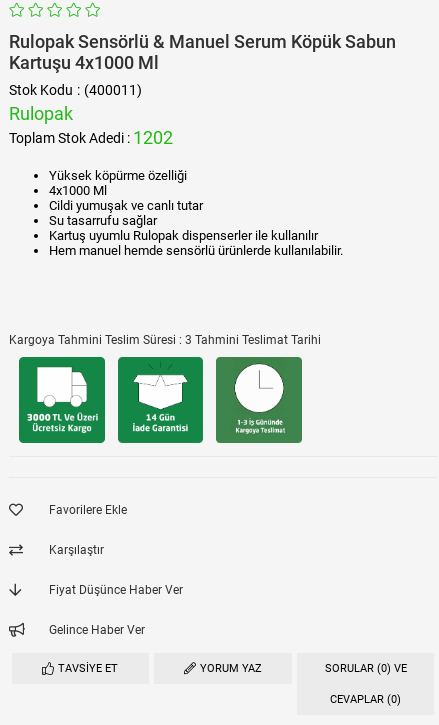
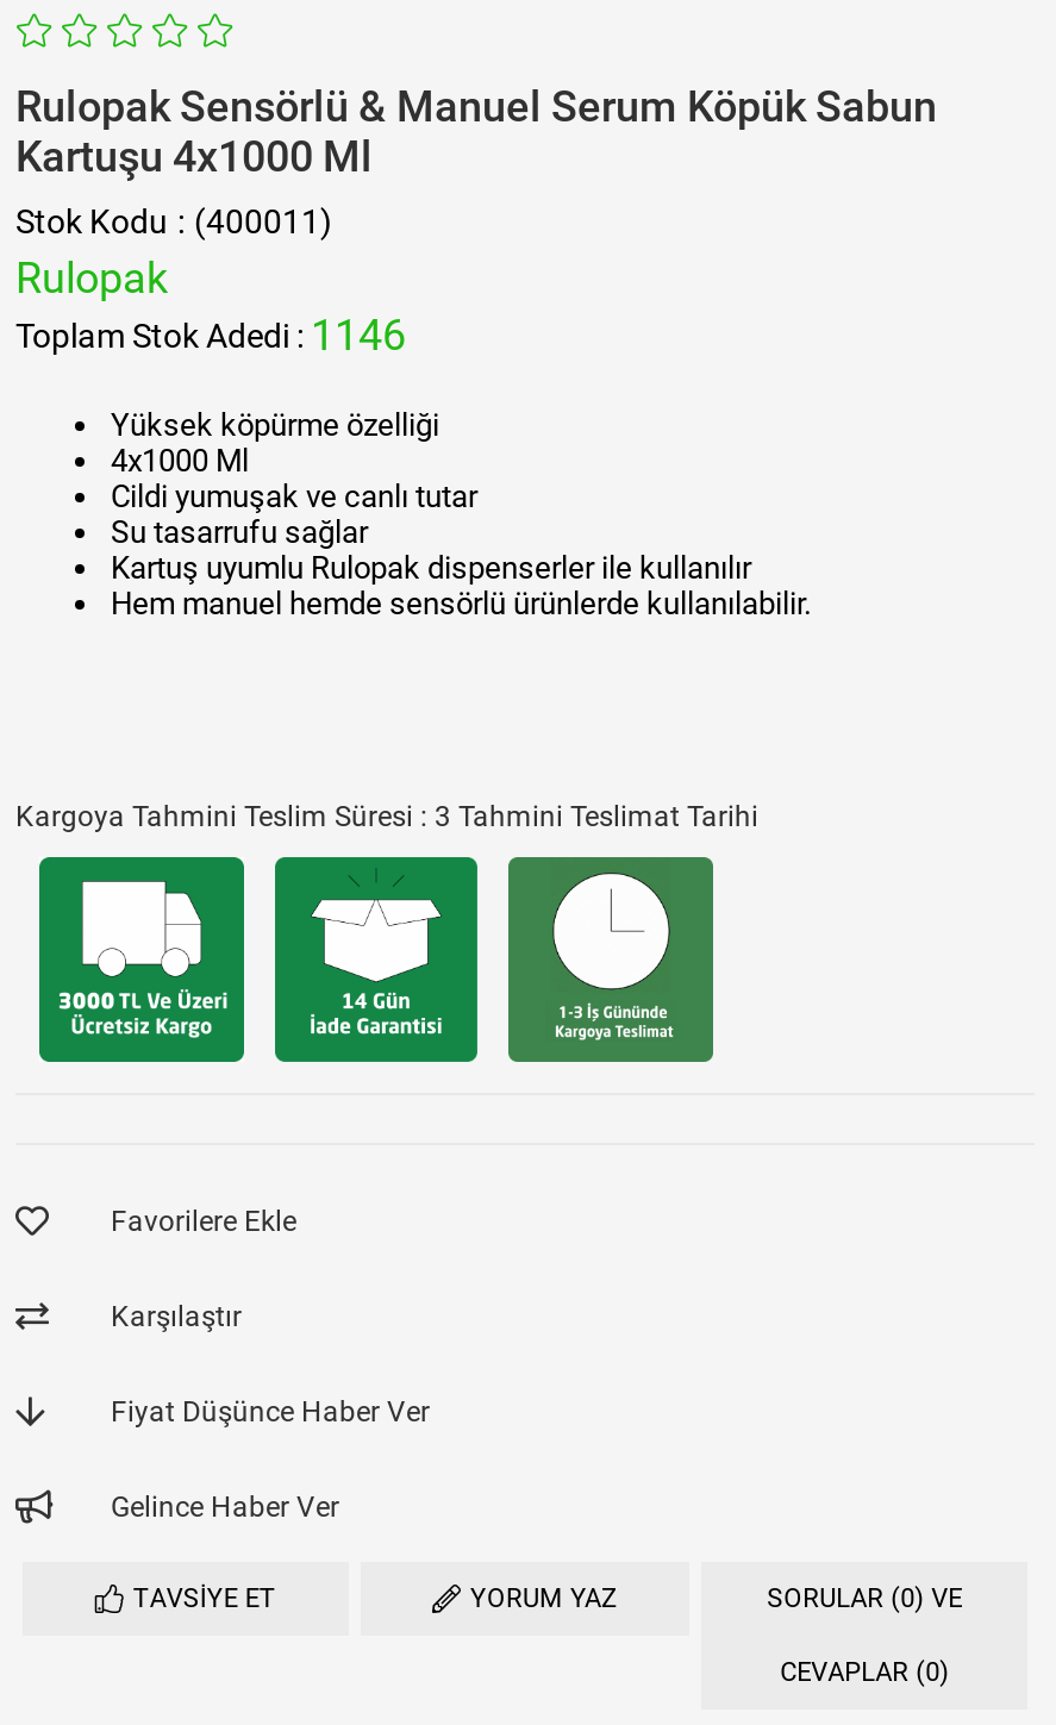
- Toplam Stok Adedi : 1202
+ Toplam Stok Adedi : 1146
